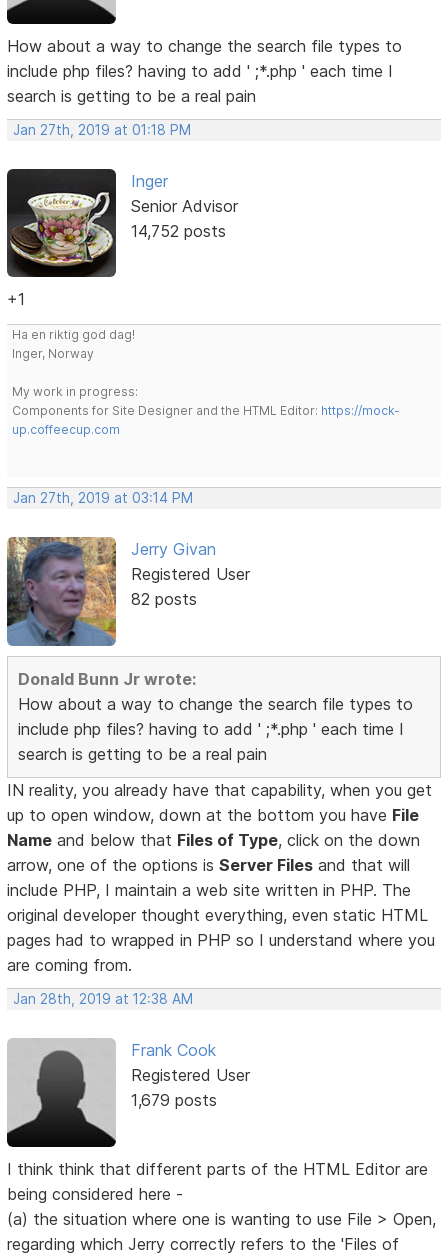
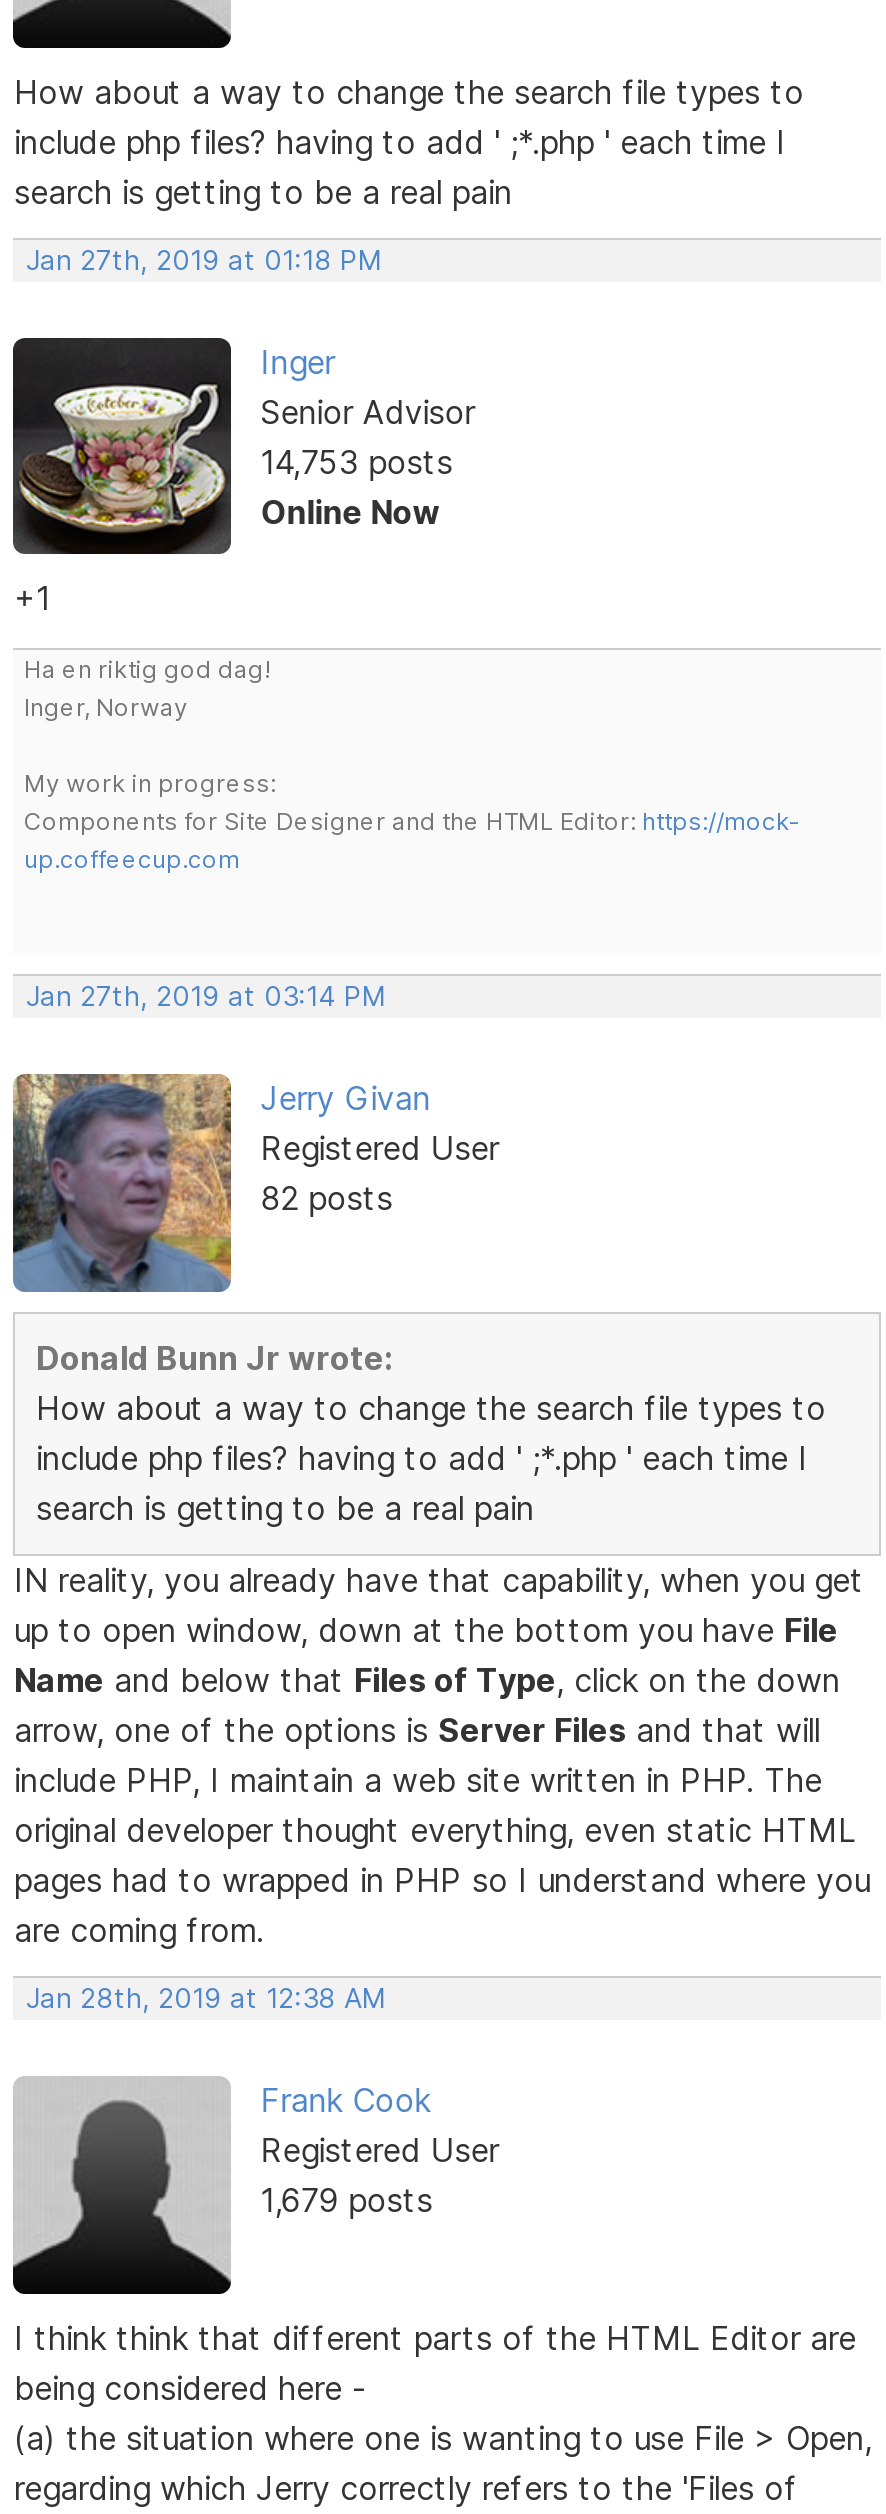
- 14,752 posts
+ 14,753 posts
+ Online Now
